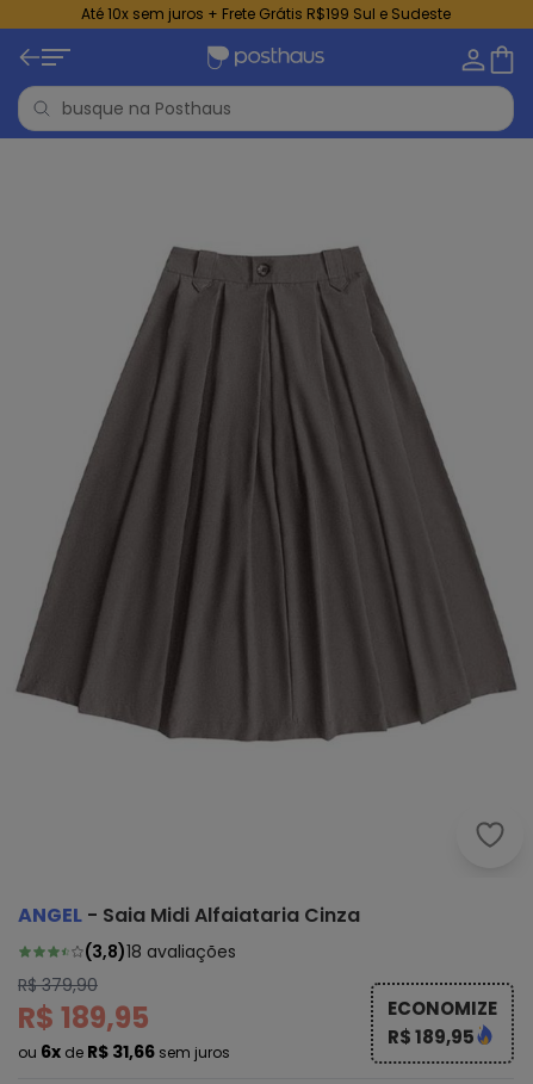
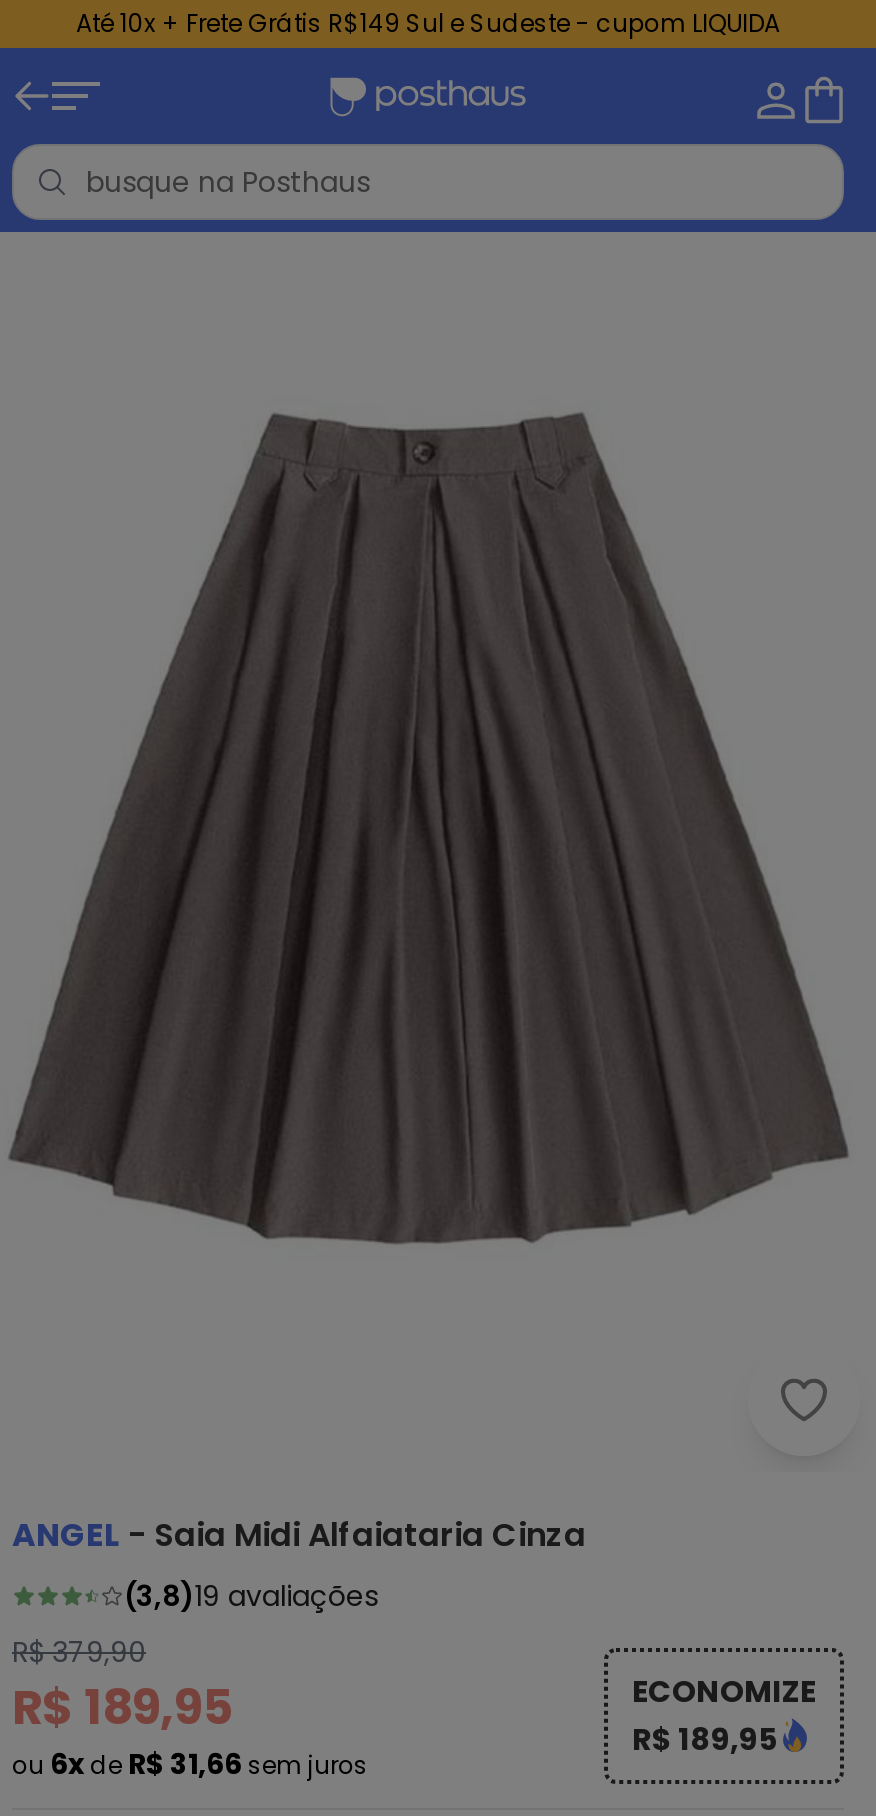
- Até 10x sem juros + Frete Grátis R$199 Sul e Sudeste
+ Até 10x + Frete Grátis R$149 Sul e Sudeste - cupom LIQUIDA

- (3,8)18 avaliações
+ (3,8)19 avaliações
